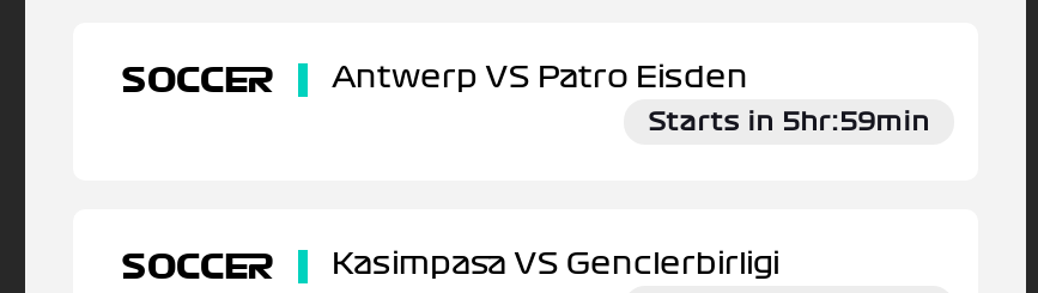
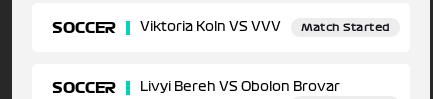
- Antwerp VS Patro Eisden
- Starts in 5hr:59min
+ Viktoria Koln VS VVV
+ Match Started

- Kasimpasa VS Genclerbirligi
+ Livyi Bereh VS Obolon Brovar
